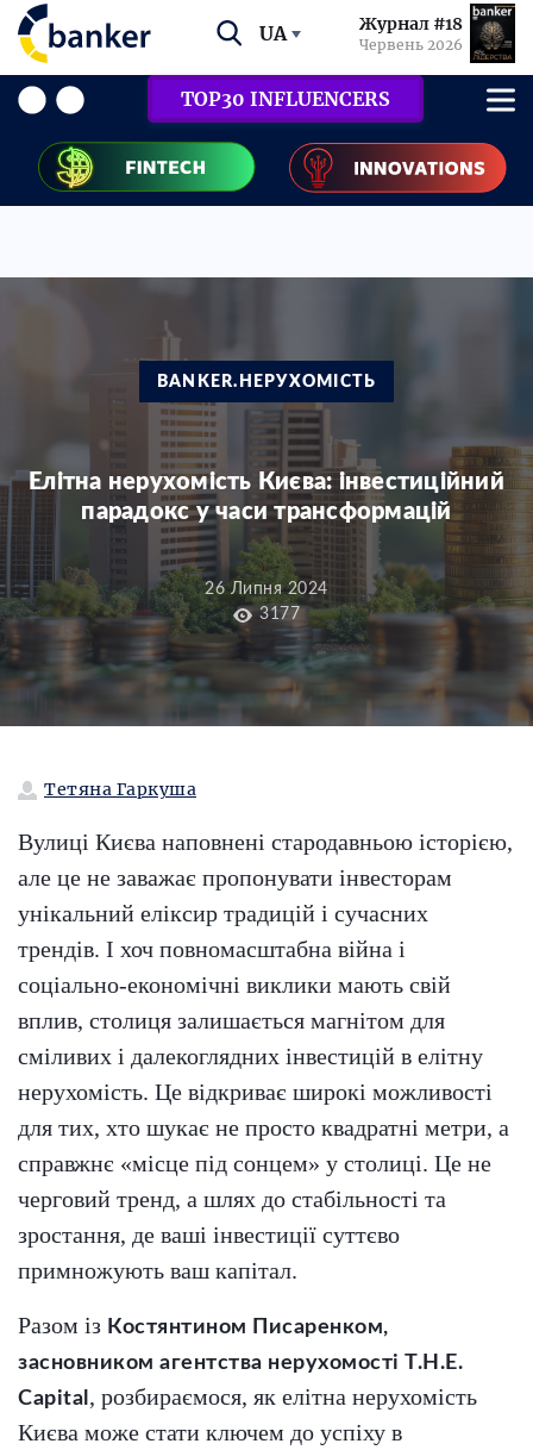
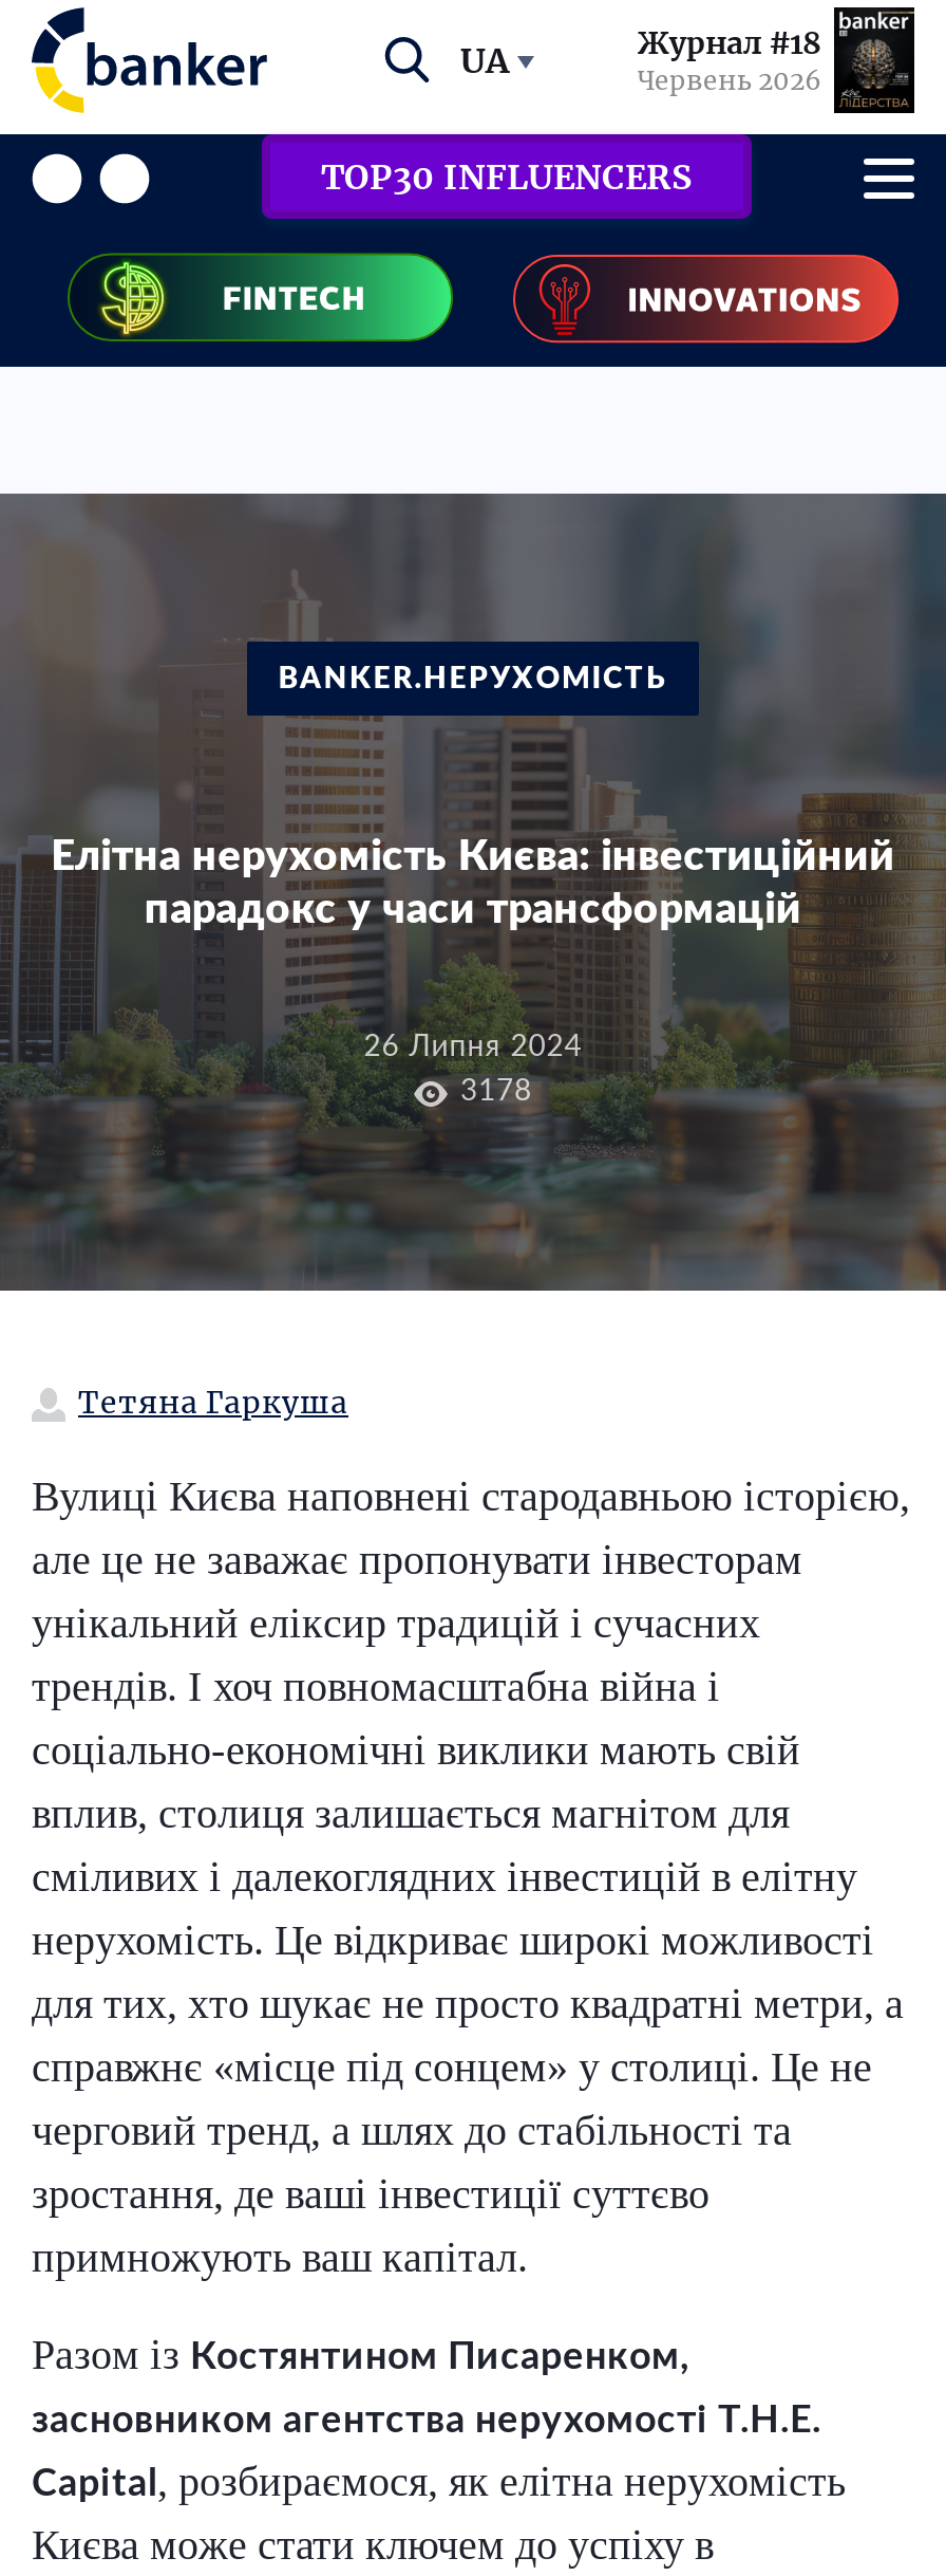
- 3177
+ 3178
